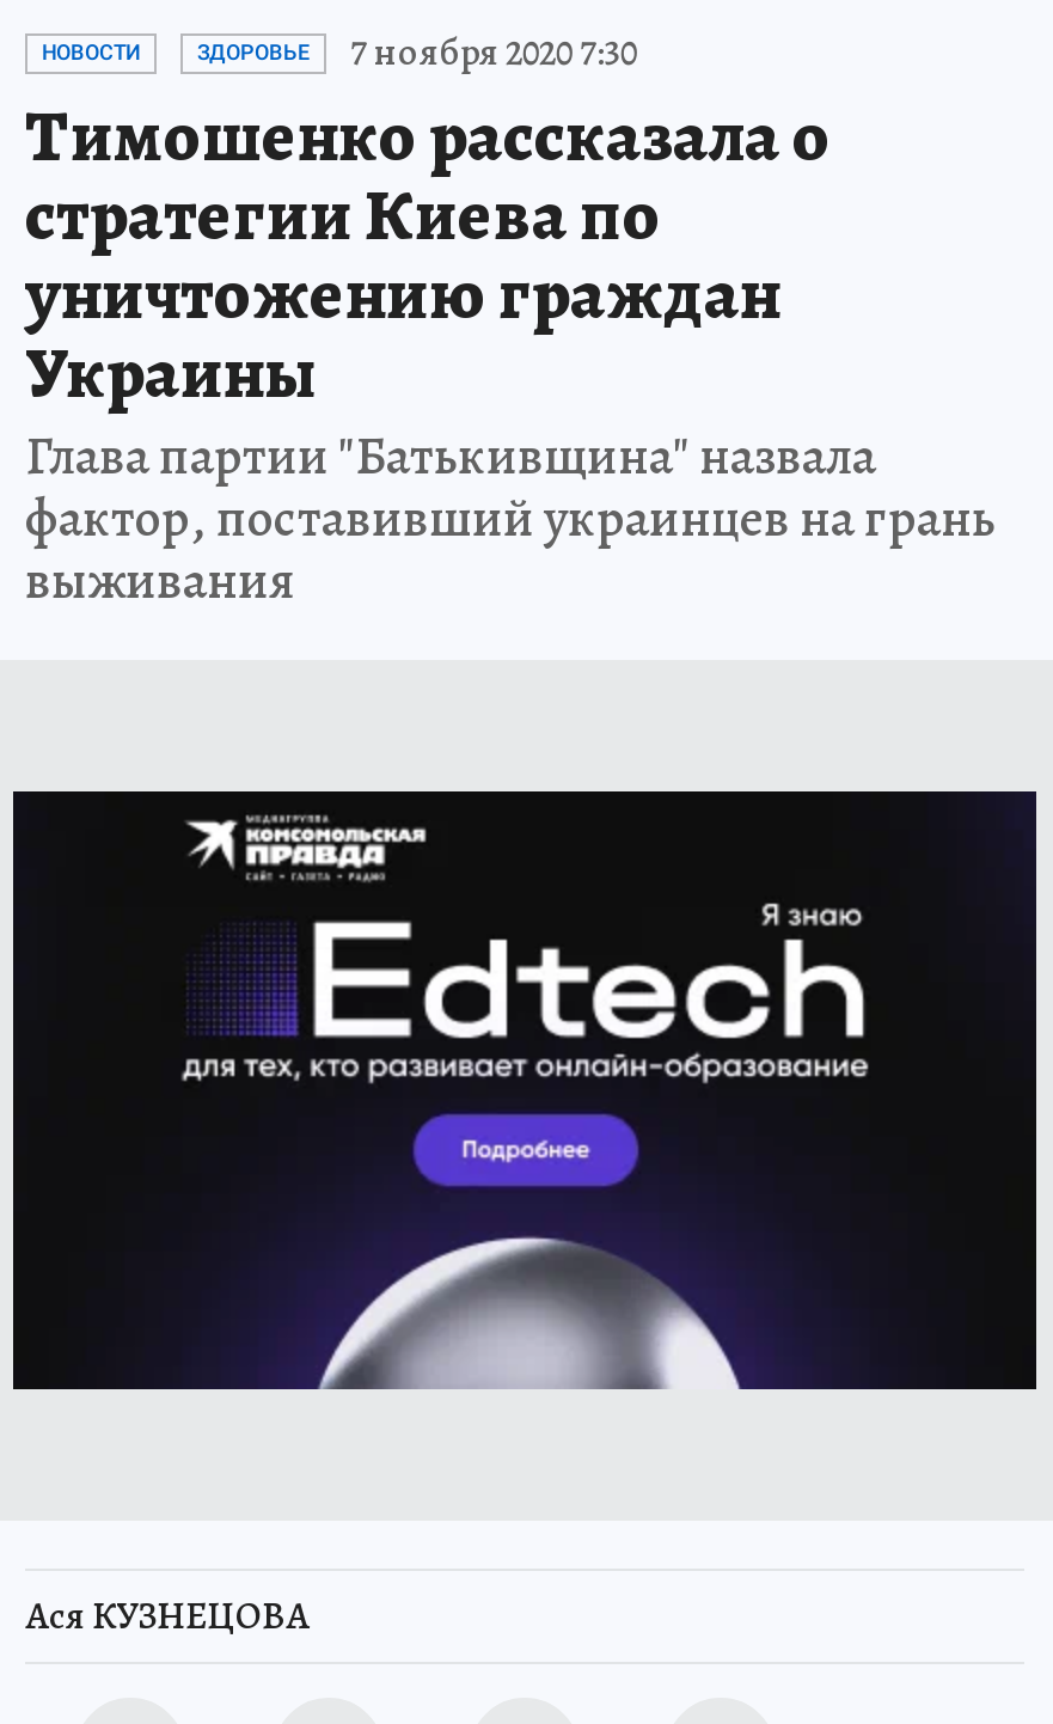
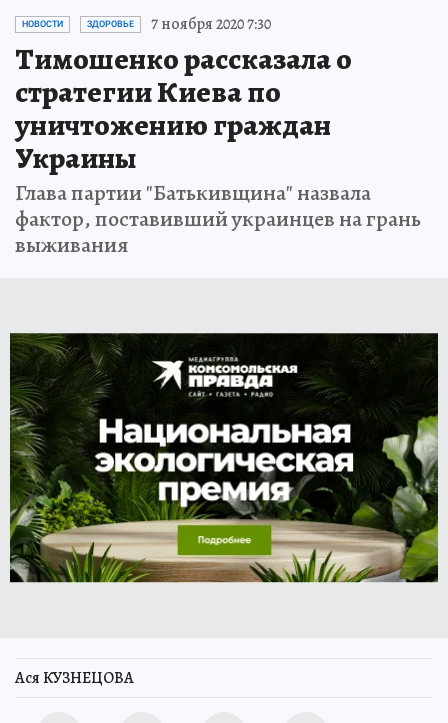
- [image]
+ [image]
